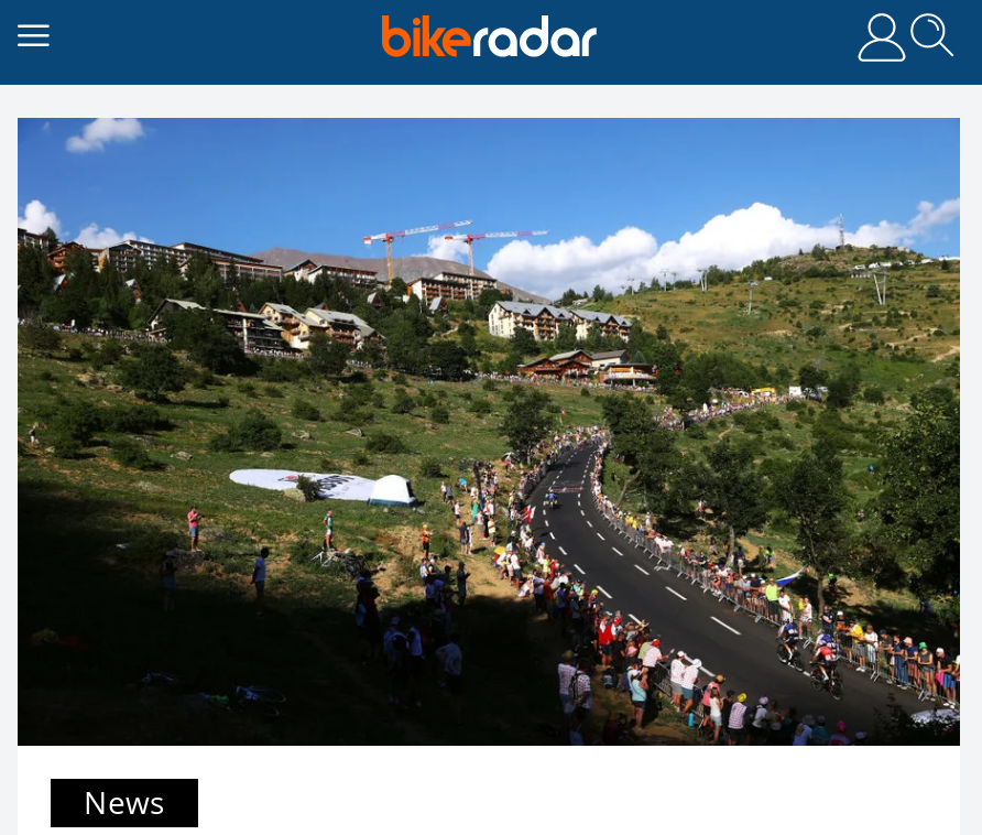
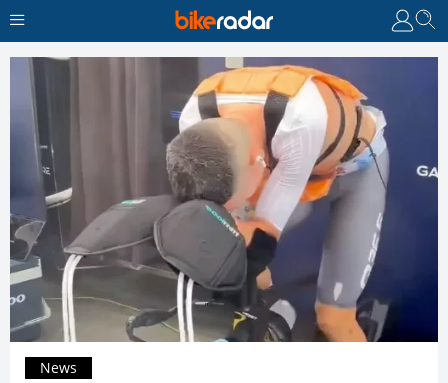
- [image]
+ [image]
